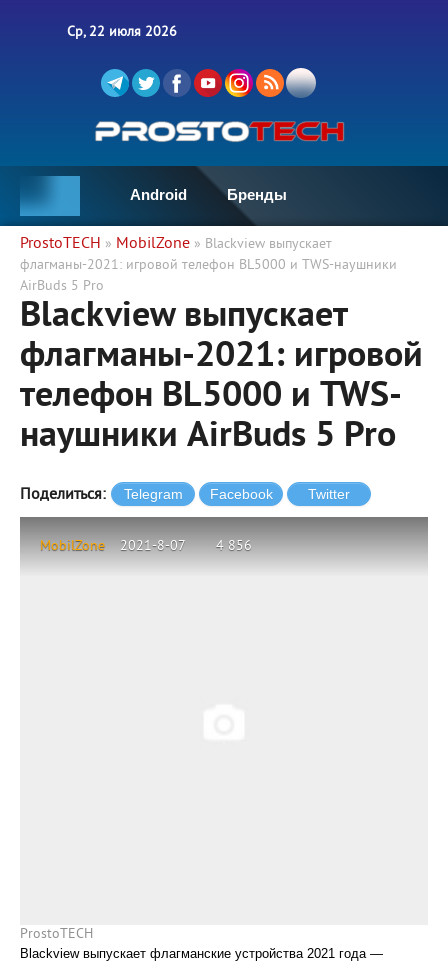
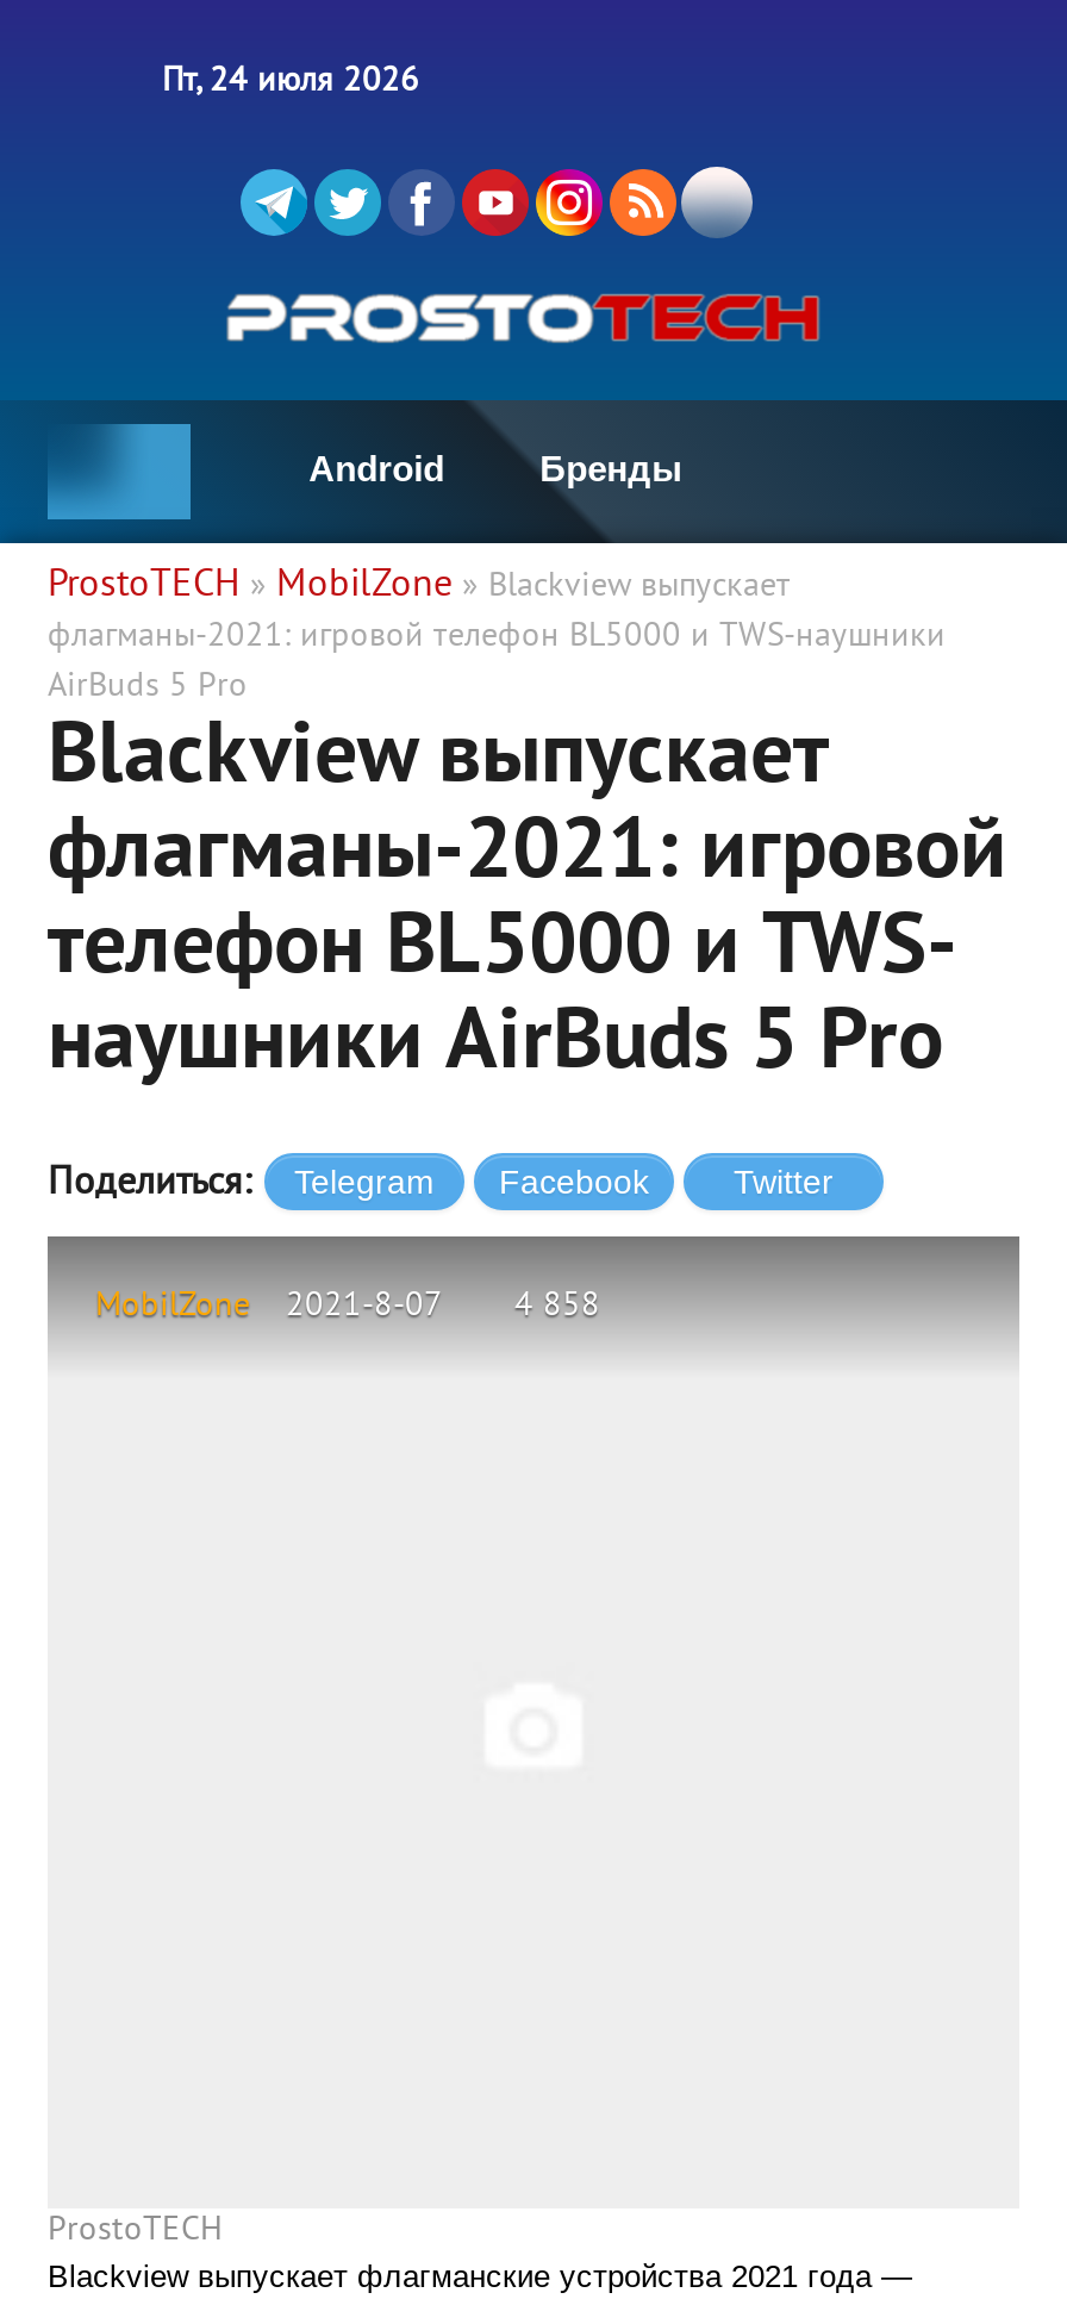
- Ср, 22 июля 2026
+ Пт, 24 июля 2026

- 4 856
+ 4 858
